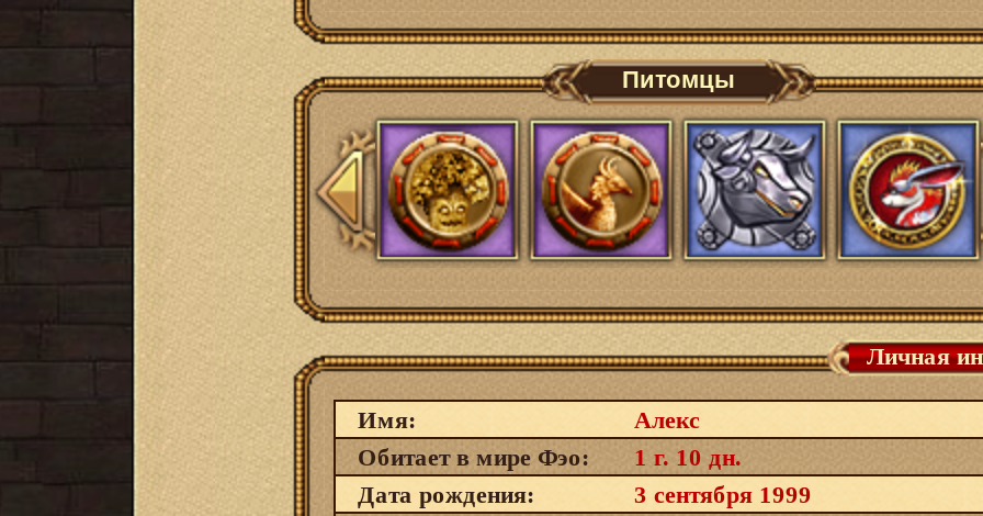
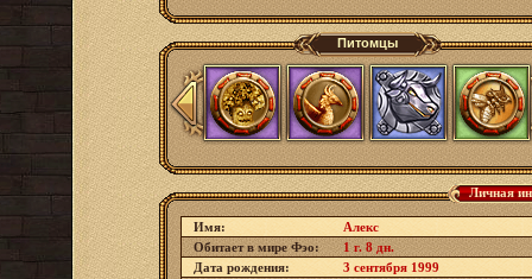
- [image]
+ [image]

- Обитает в мире Фэо: 1 г. 10 дн.
+ Обитает в мире Фэо: 1 г. 8 дн.
